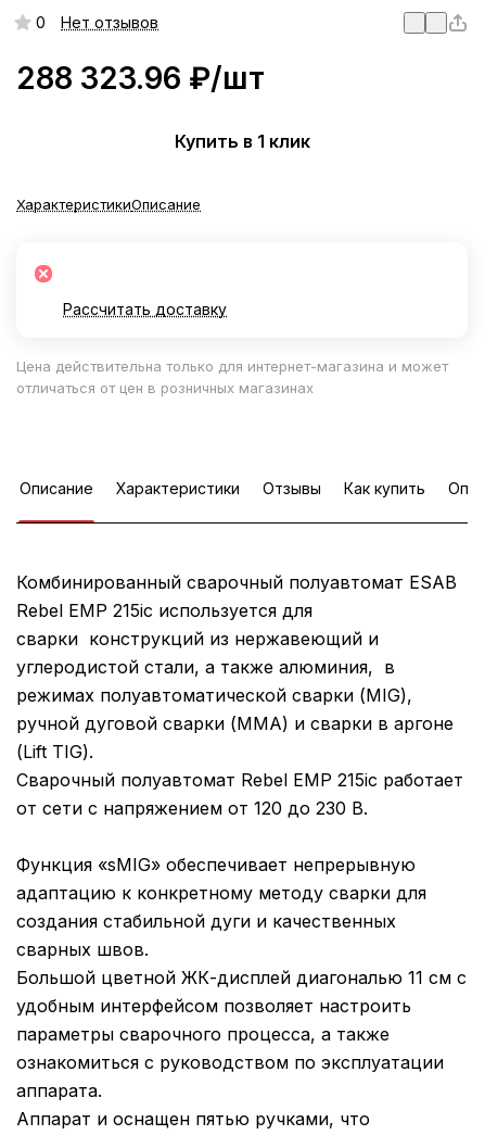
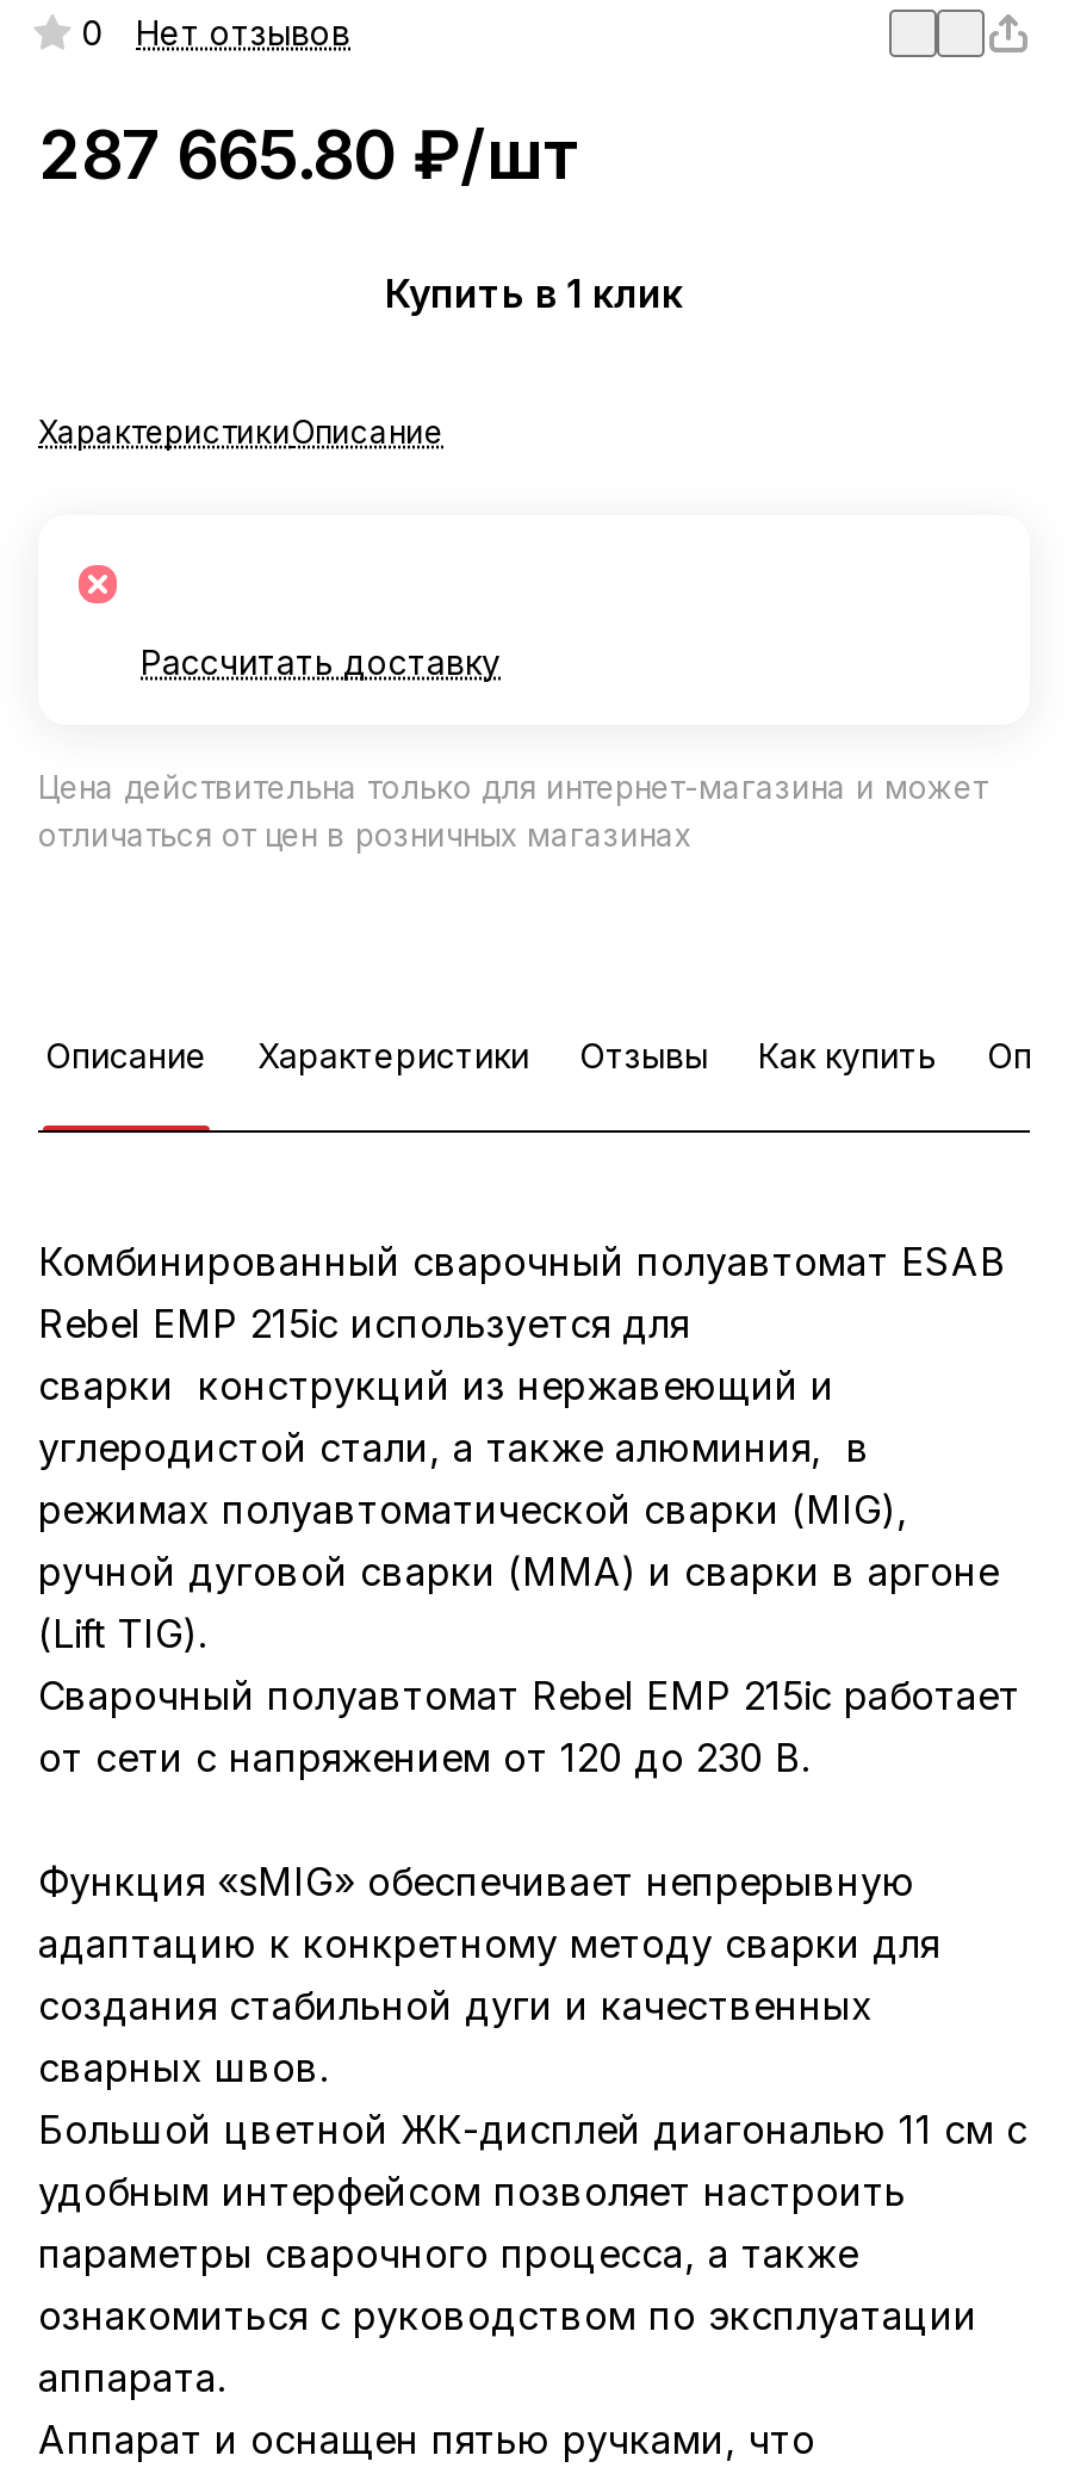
- 288 323.96 ₽/шт
+ 287 665.80 ₽/шт
